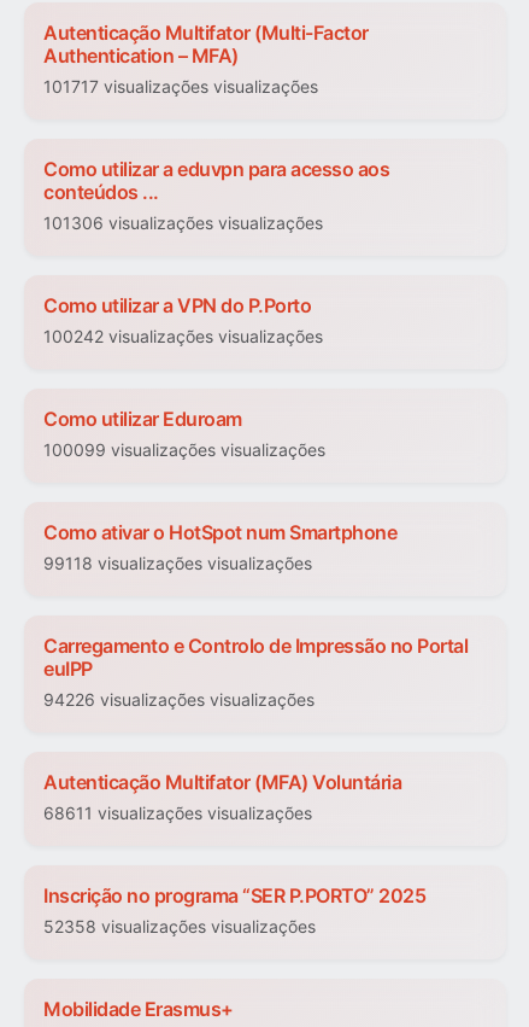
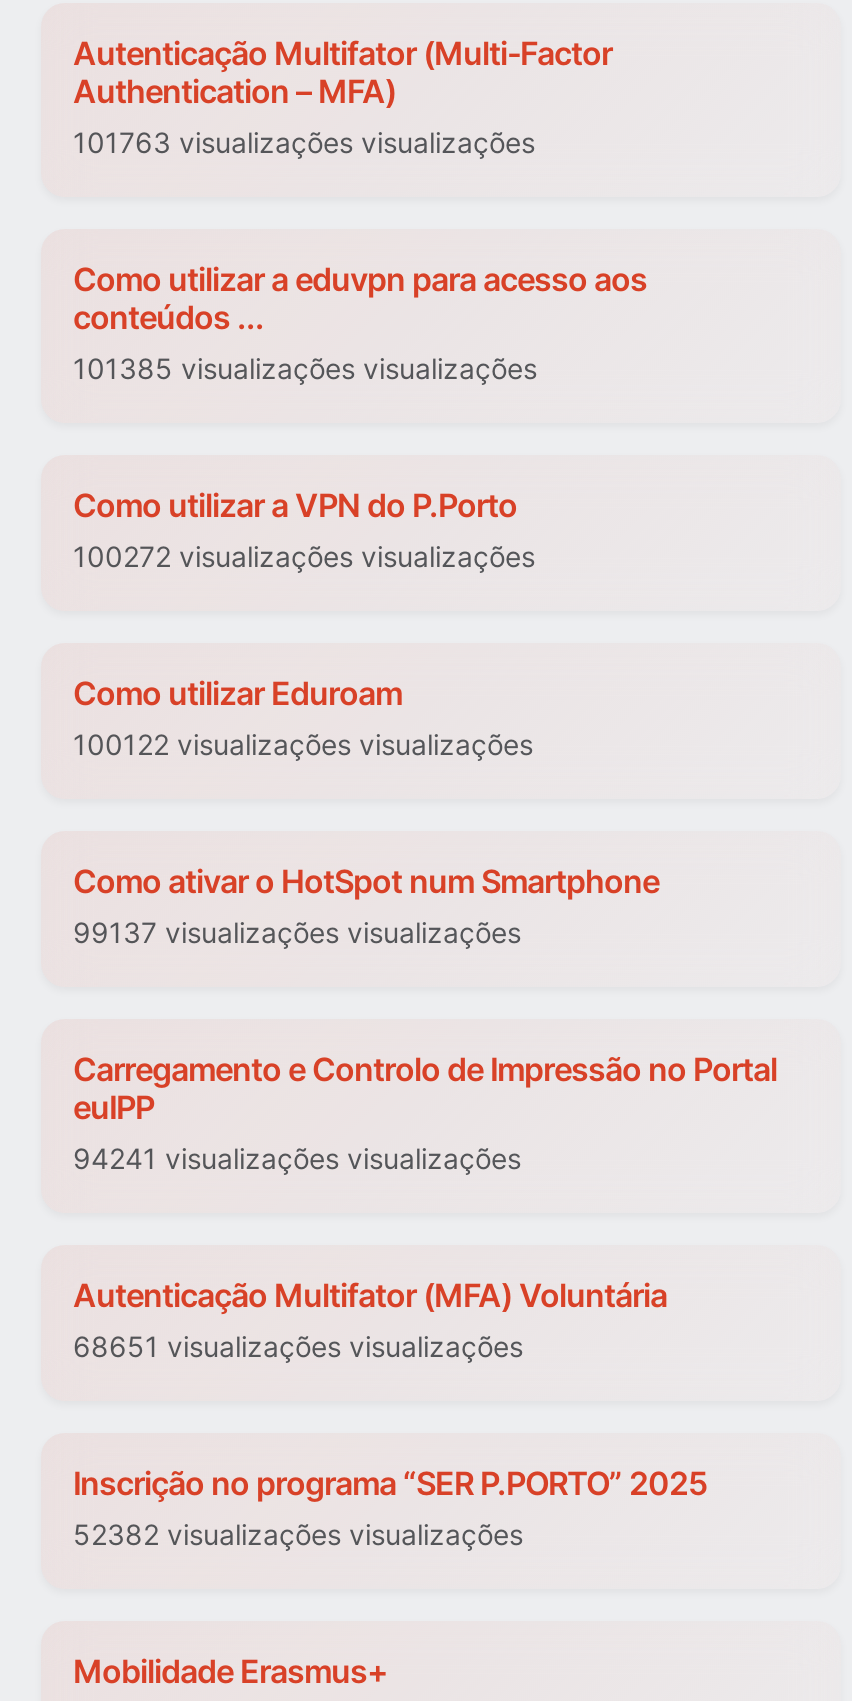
- 101717 visualizações visualizações
+ 101763 visualizações visualizações

- 101306 visualizações visualizações
+ 101385 visualizações visualizações

- 100242 visualizações visualizações
+ 100272 visualizações visualizações

- 100099 visualizações visualizações
+ 100122 visualizações visualizações

- 99118 visualizações visualizações
+ 99137 visualizações visualizações

- 94226 visualizações visualizações
+ 94241 visualizações visualizações

- 68611 visualizações visualizações
+ 68651 visualizações visualizações

- 52358 visualizações visualizações
+ 52382 visualizações visualizações
